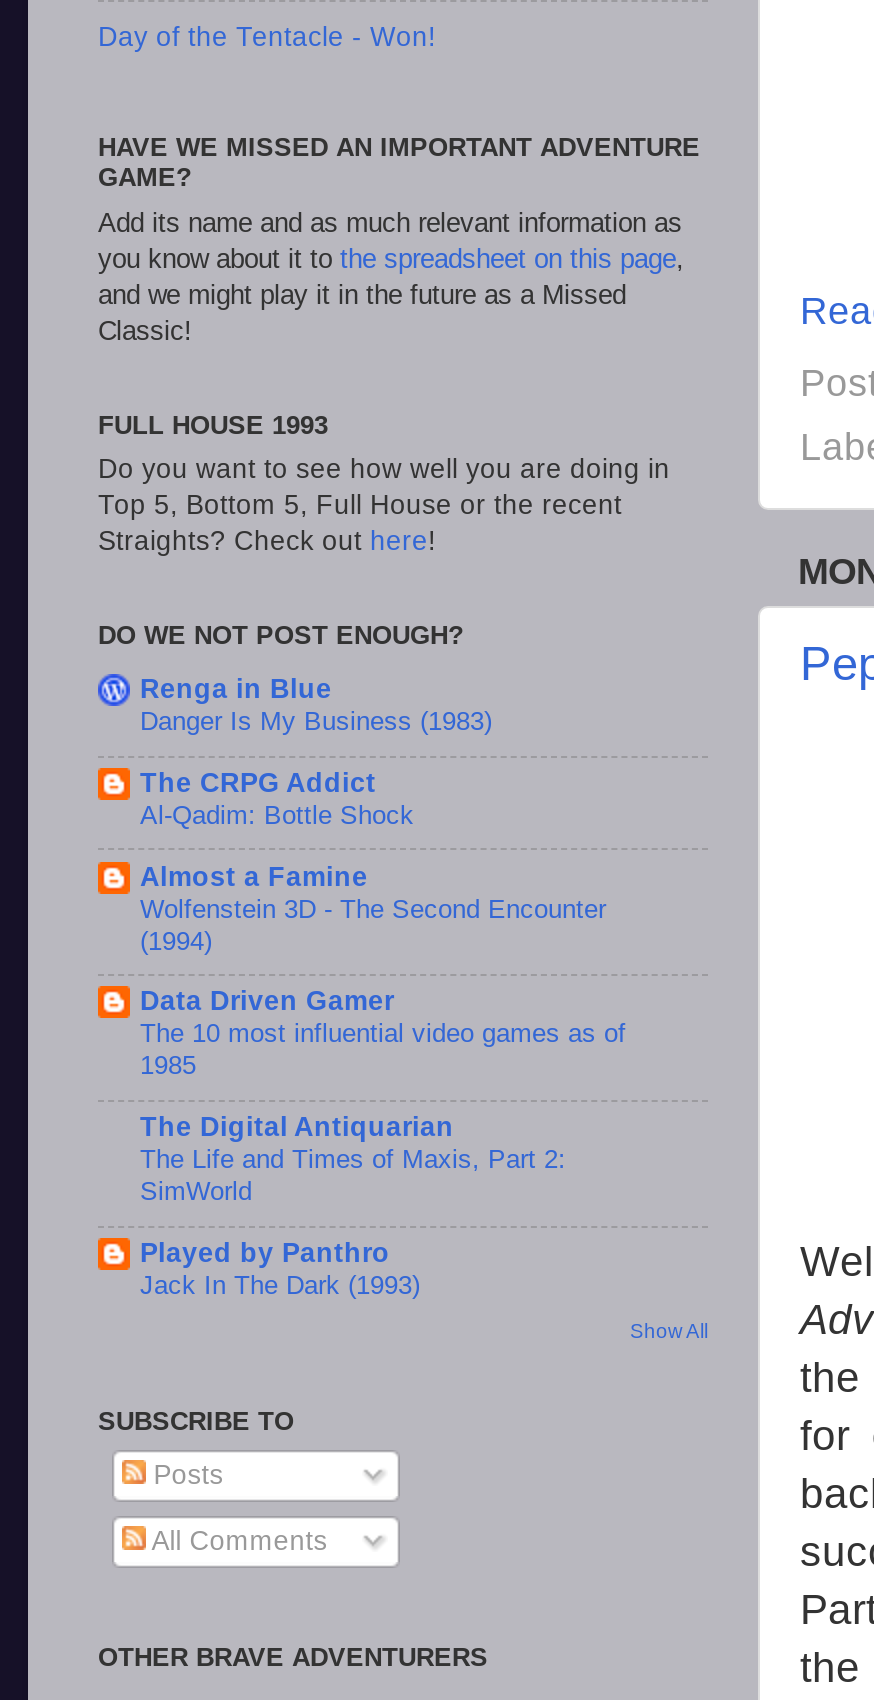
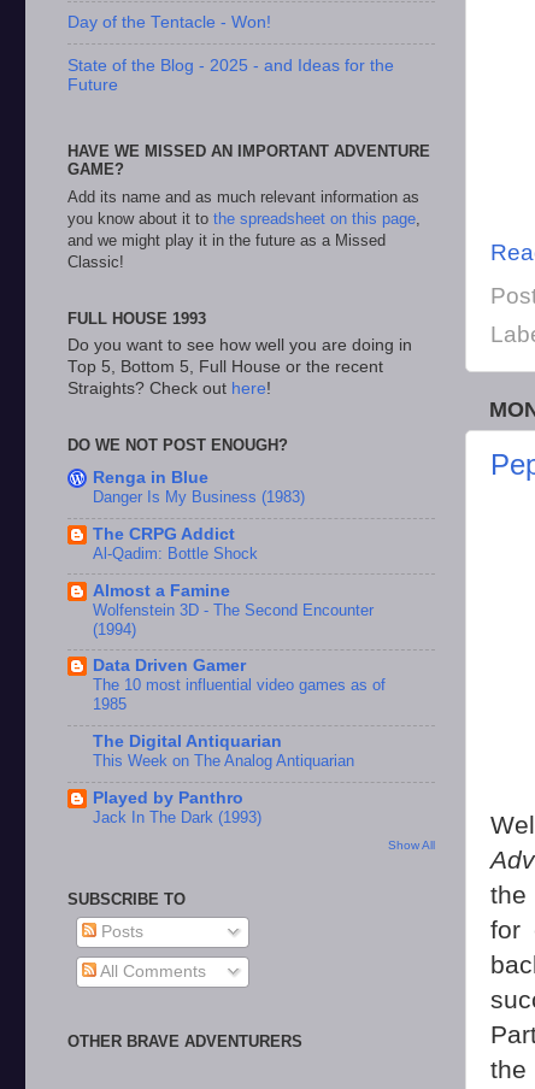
+ State of the Blog - 2025 - and Ideas for the
+ Future

- The Life and Times of Maxis, Part 2:
- SimWorld
+ This Week on The Analog Antiquarian
